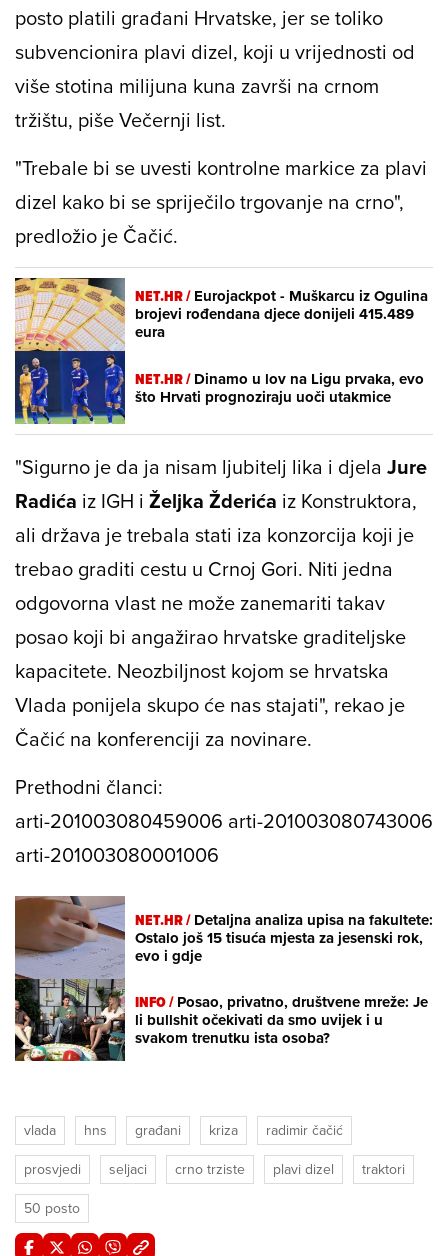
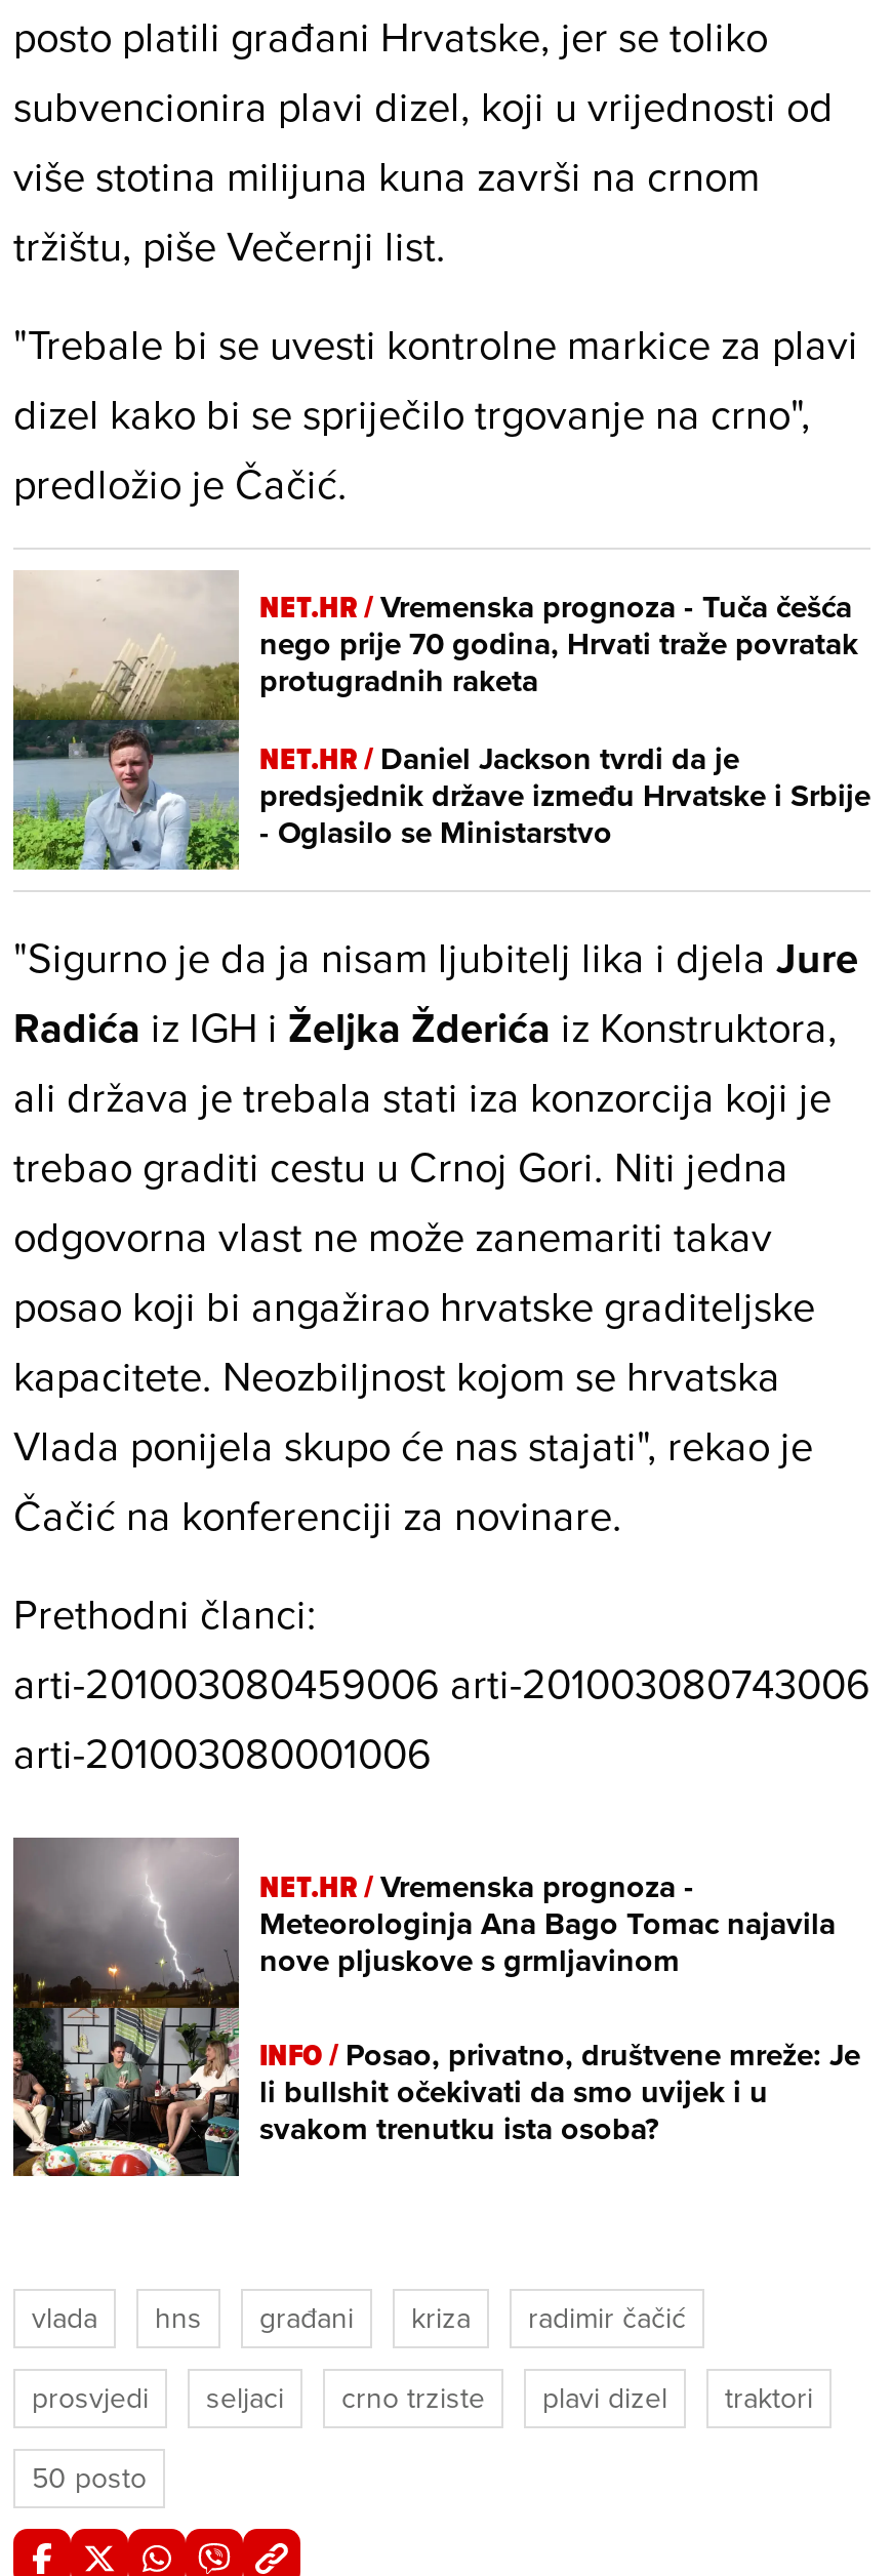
- [image]
- NET.HR /Eurojackpot - Muškarcu iz Ogulina
- brojevi rođendana djece donijeli 415.489
- eura
+ [image]
+ NET.HR /Vremenska prognoza - Tuča češća
+ nego prije 70 godina, Hrvati traže povratak
+ protugradnih raketa

- NET.HR / Dinamo u lov na Ligu prvaka, evo
- što Hrvati prognoziraju uoči utakmice
+ NET.HR / Daniel Jackson tvrdi da je
+ predsjednik države između Hrvatske i Srbije
+ - Oglasilo se Ministarstvo

- [image]
- NET.HR /Detaljna analiza upisa na fakultete:
- Ostalo još 15 tisuća mjesta za jesenski rok,
- evo i gdje
+ [image]
+ NET.HR /Vremenska prognoza -
+ Meteorologinja Ana Bago Tomac najavila
+ nove pljuskove s grmljavinom
